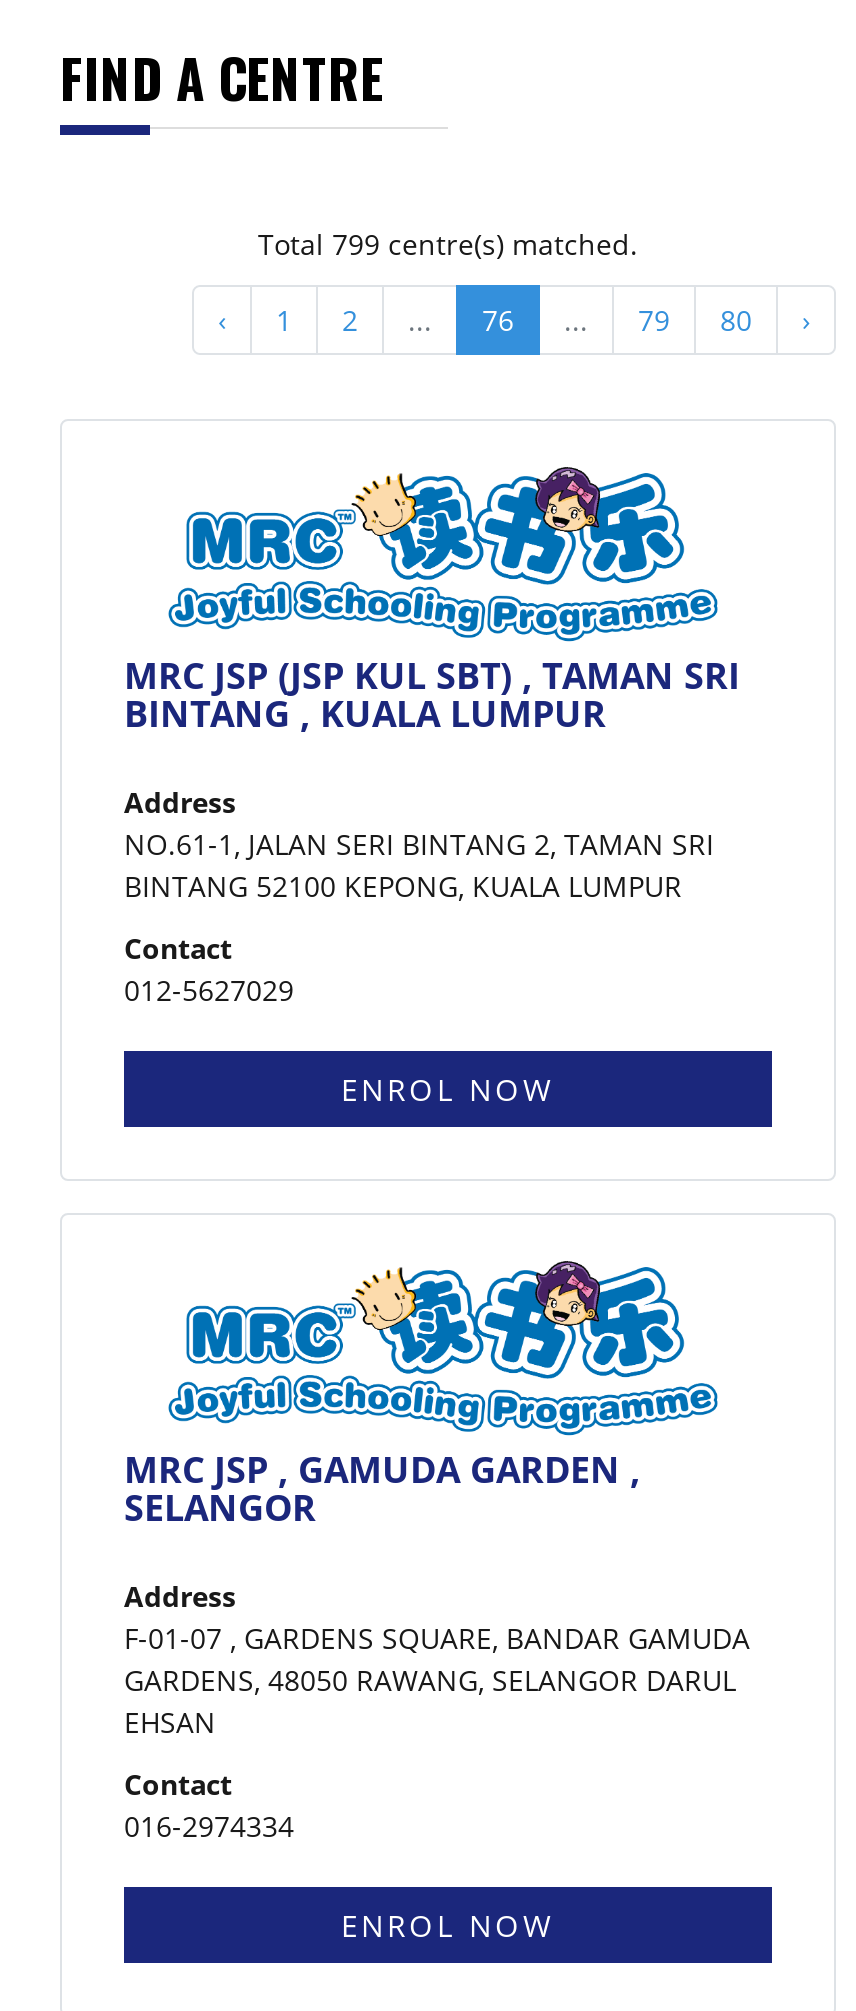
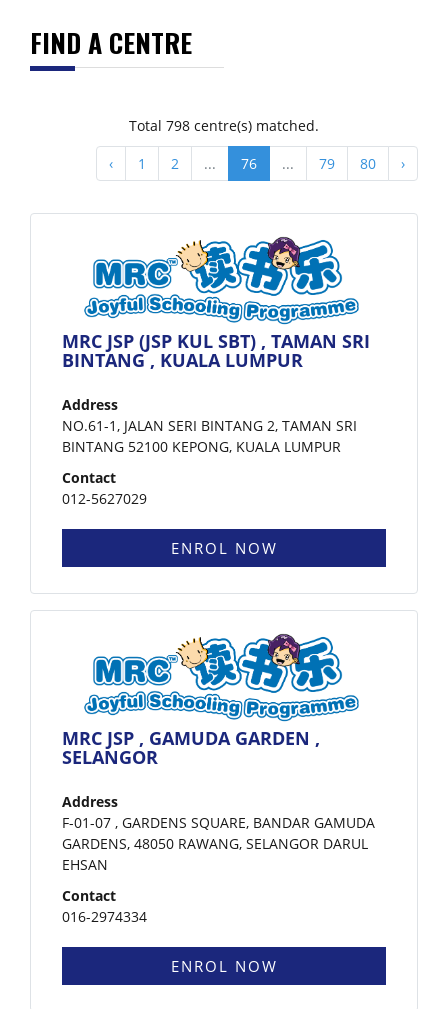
- Total 799 centre(s) matched.
+ Total 798 centre(s) matched.
